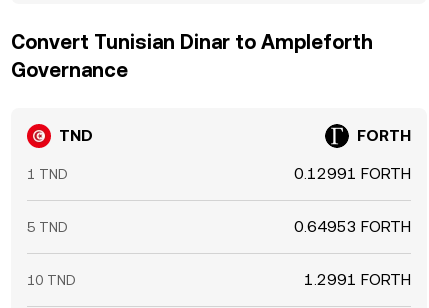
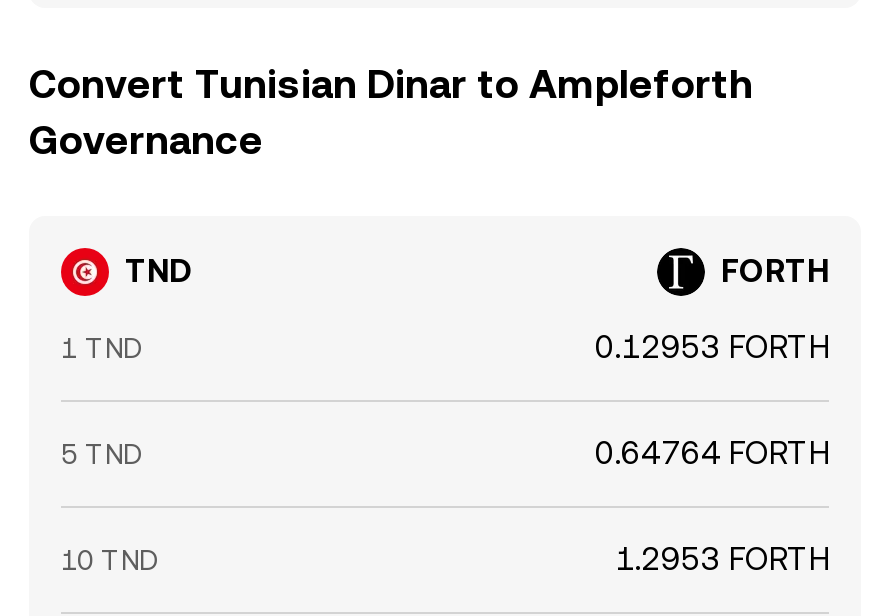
- 0.12991 FORTH
+ 0.12953 FORTH

- 0.64953 FORTH
+ 0.64764 FORTH

- 1.2991 FORTH
+ 1.2953 FORTH
